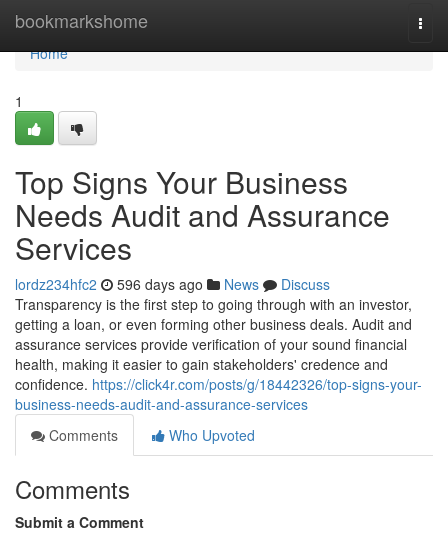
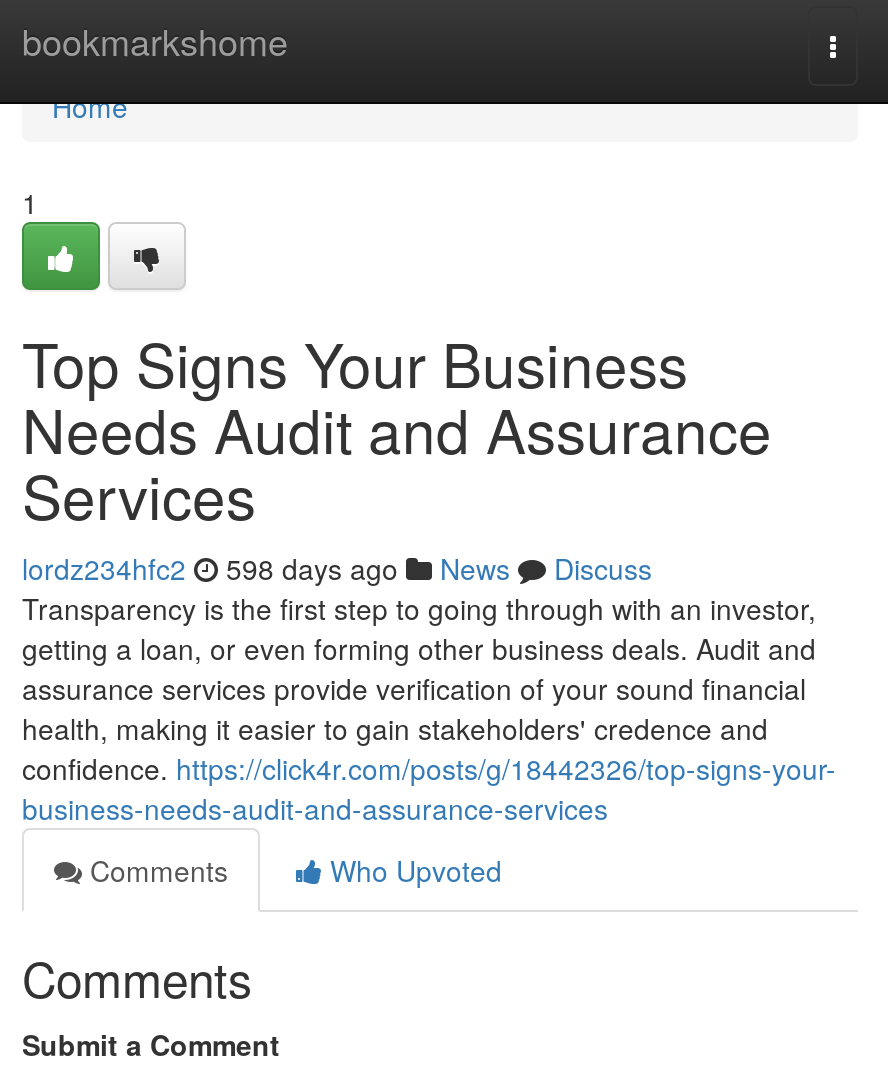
- lordz234hfc2 596 days ago News Discuss
+ lordz234hfc2 598 days ago News Discuss
